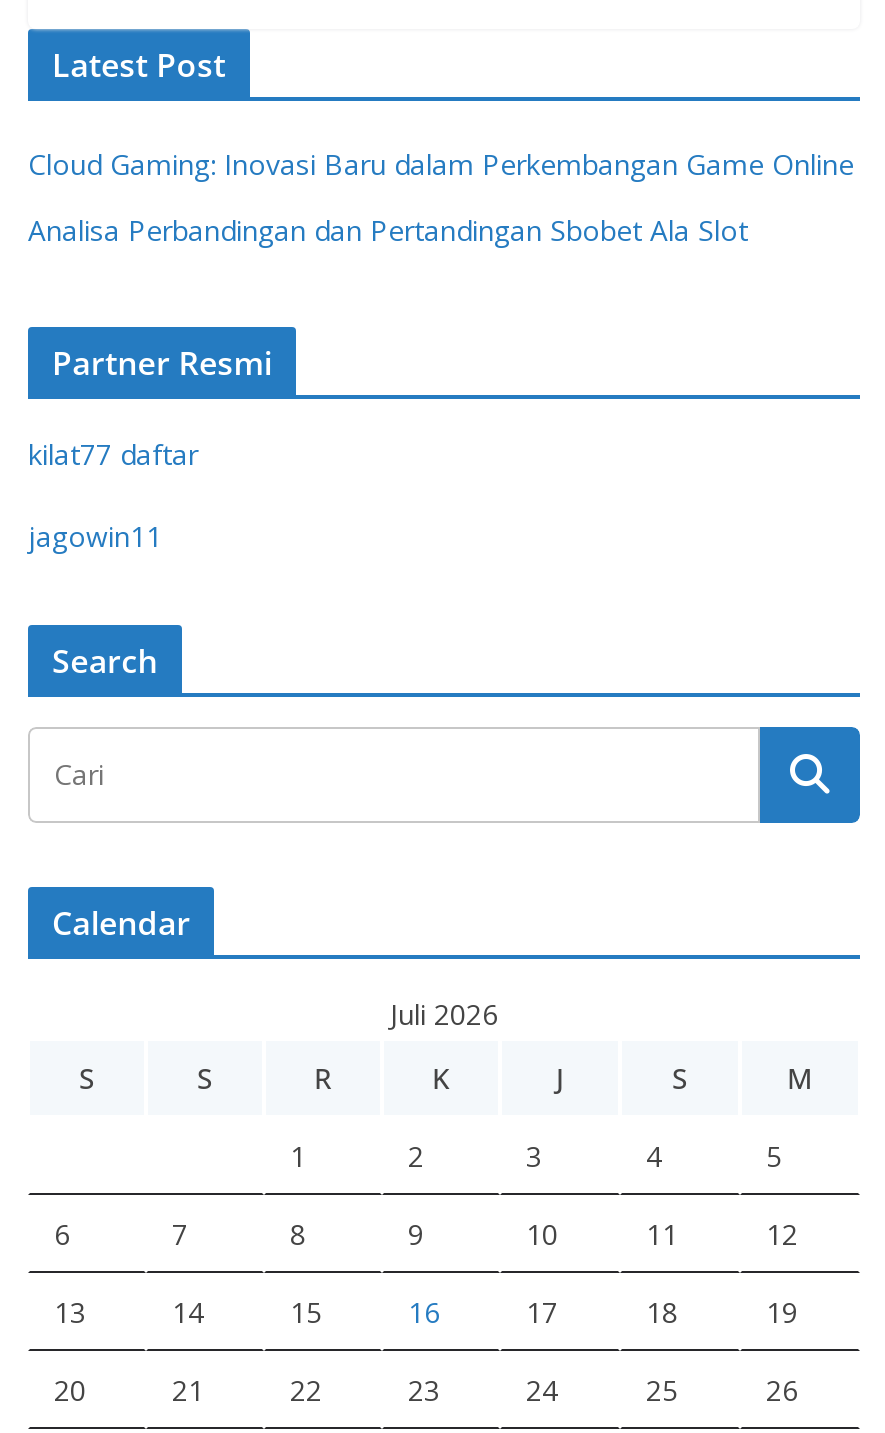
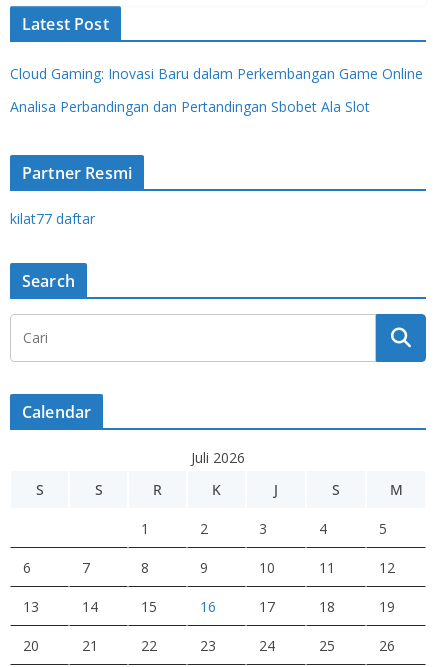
- jagowin11
